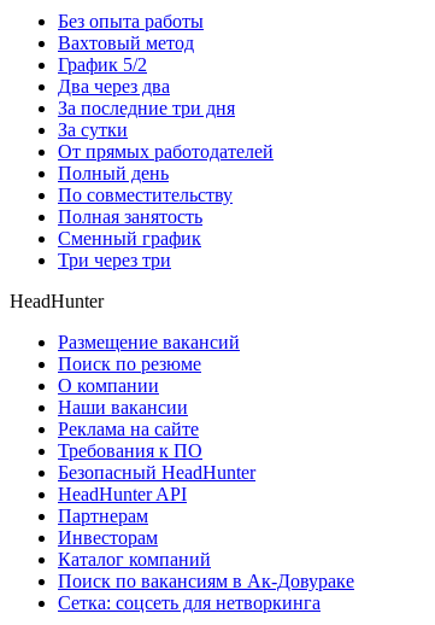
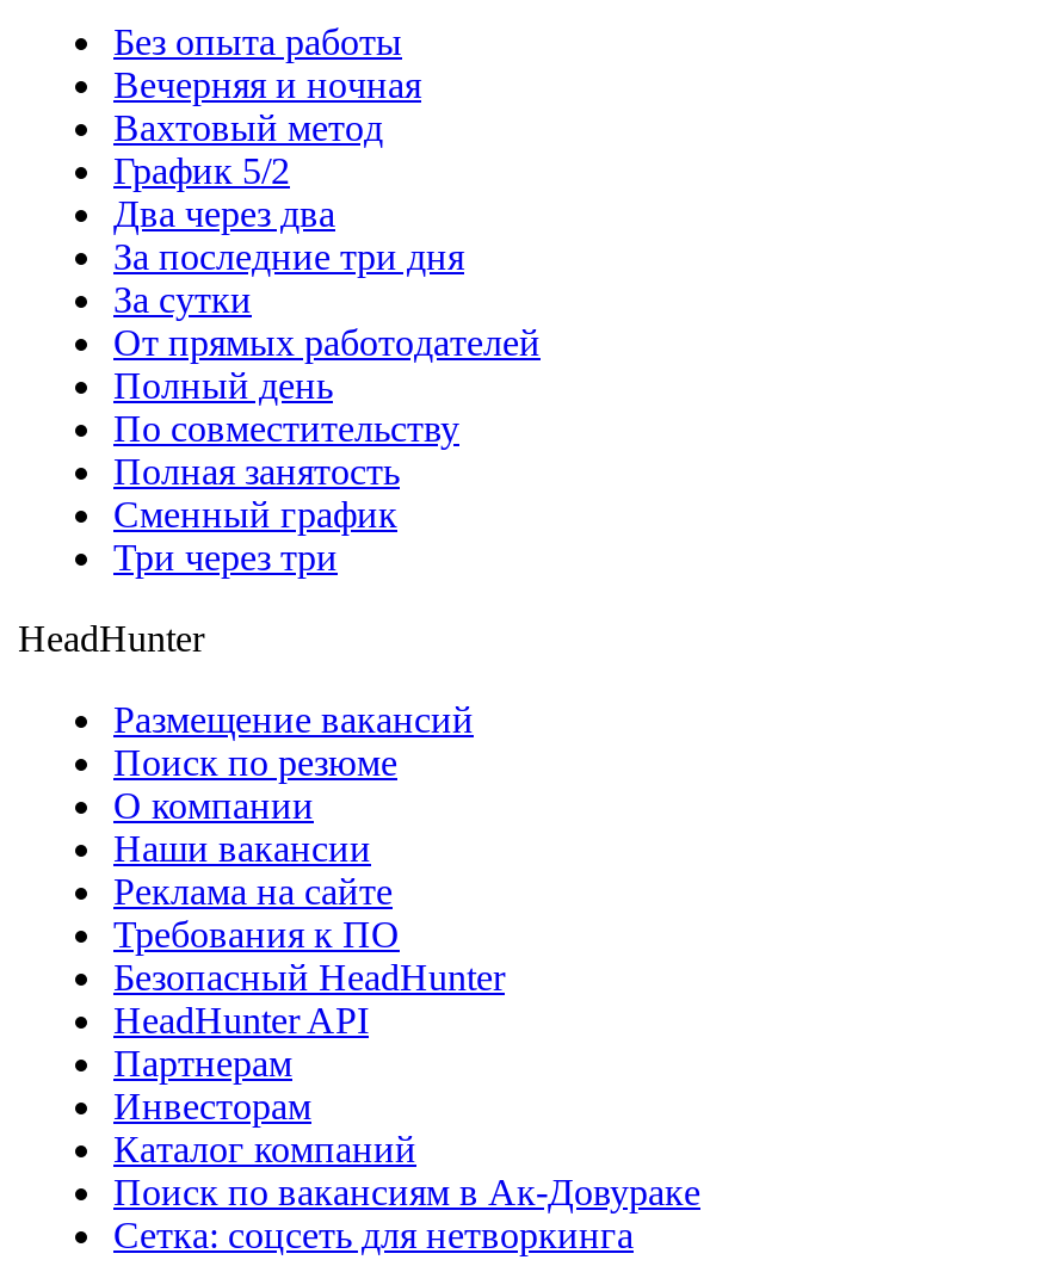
+ Вечерняя и ночная
